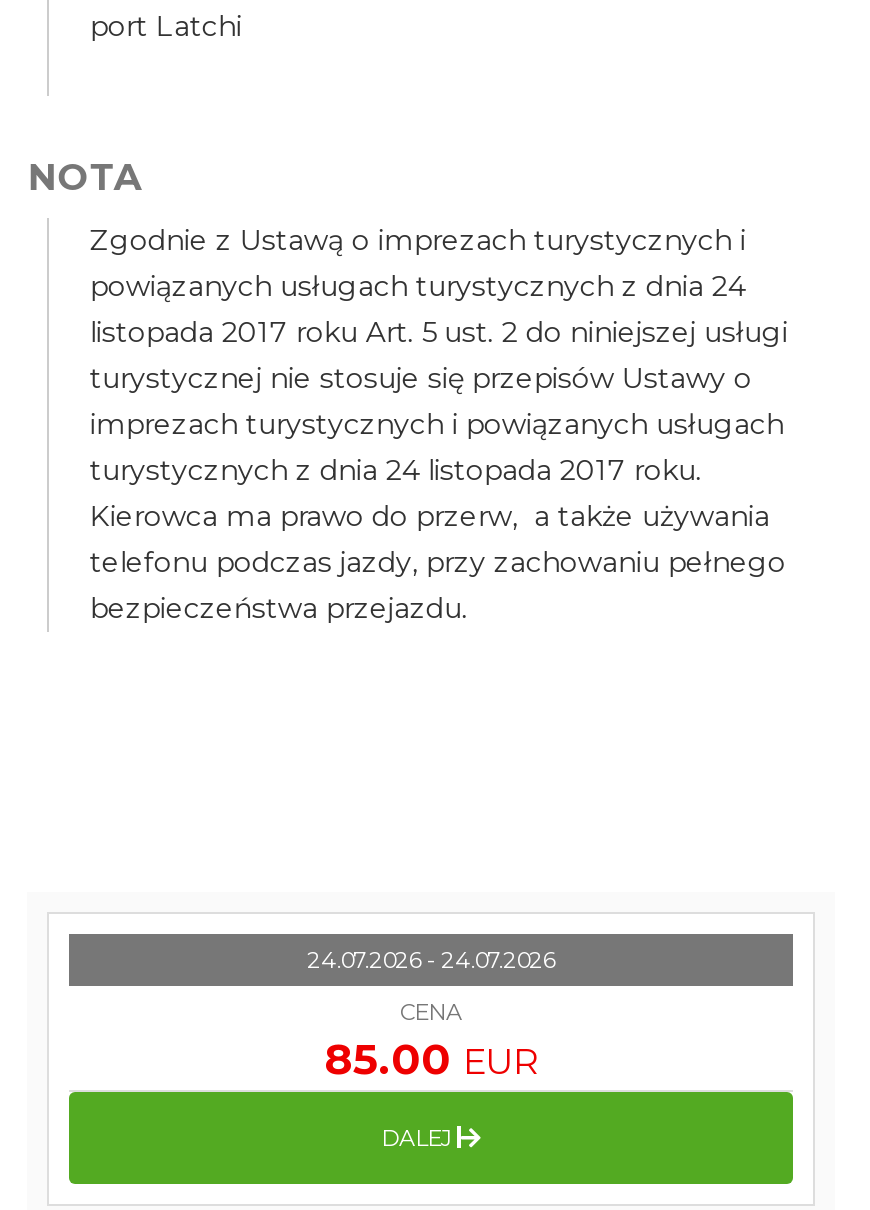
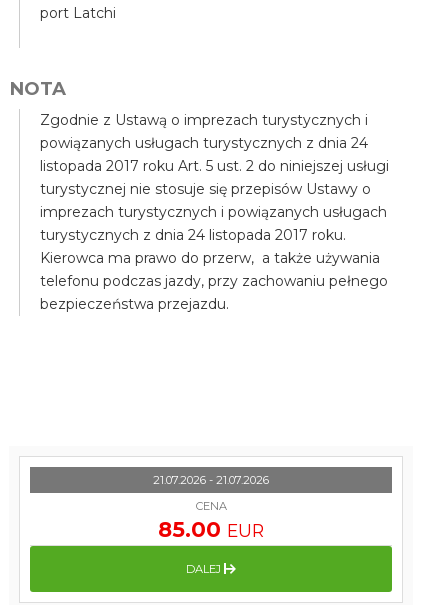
- 24.07.2026 - 24.07.2026
+ 21.07.2026 - 21.07.2026
